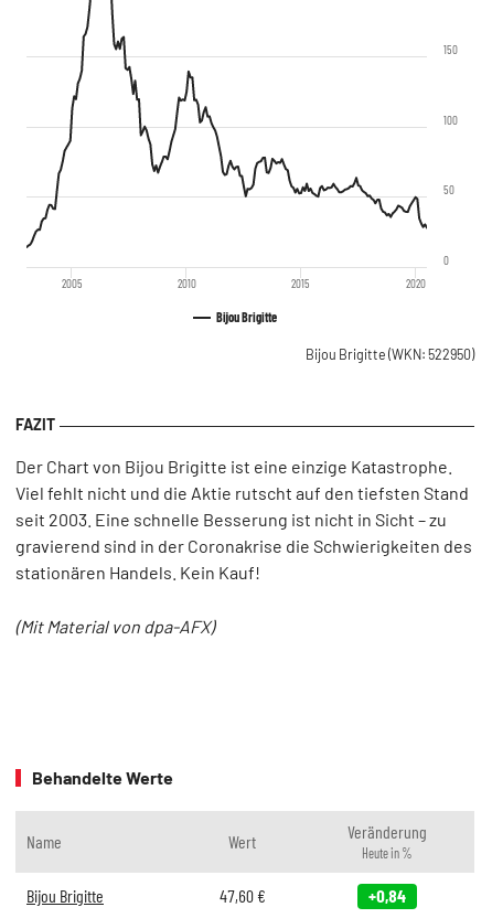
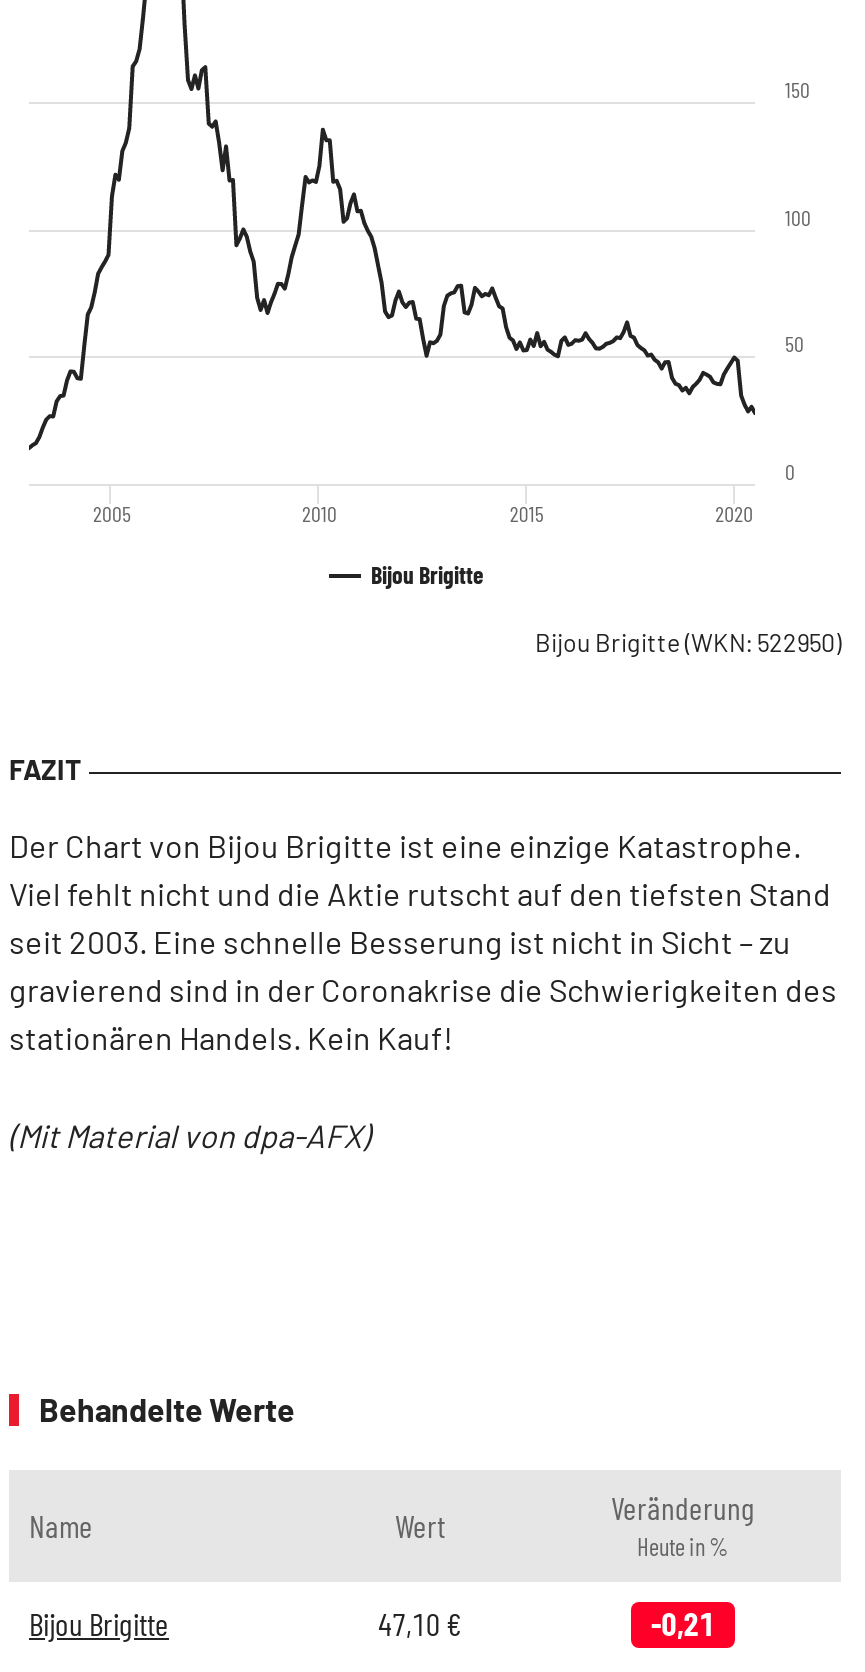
- 47,60 €
+ 47,10 €

- +0,84
+ -0,21
